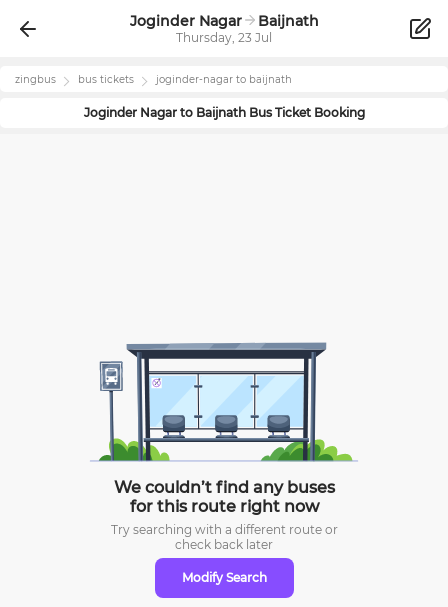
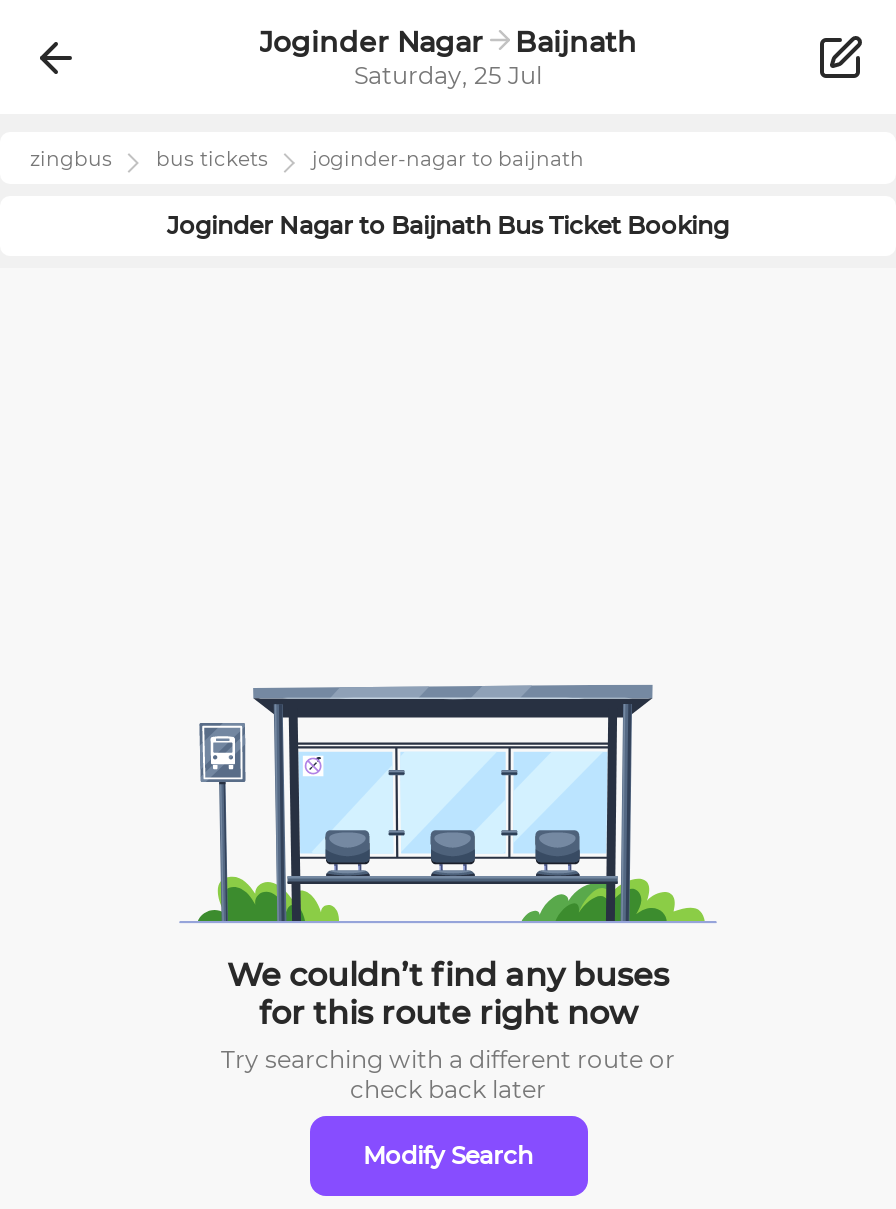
- Thursday, 23 Jul
+ Saturday, 25 Jul
